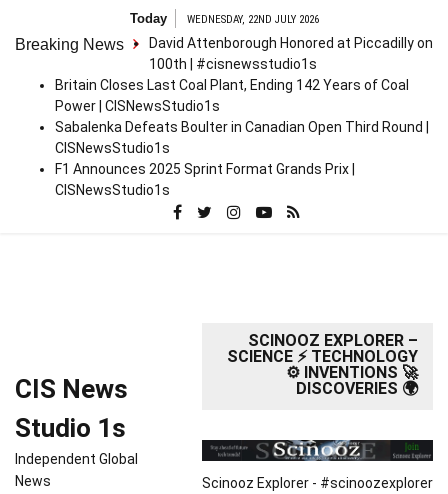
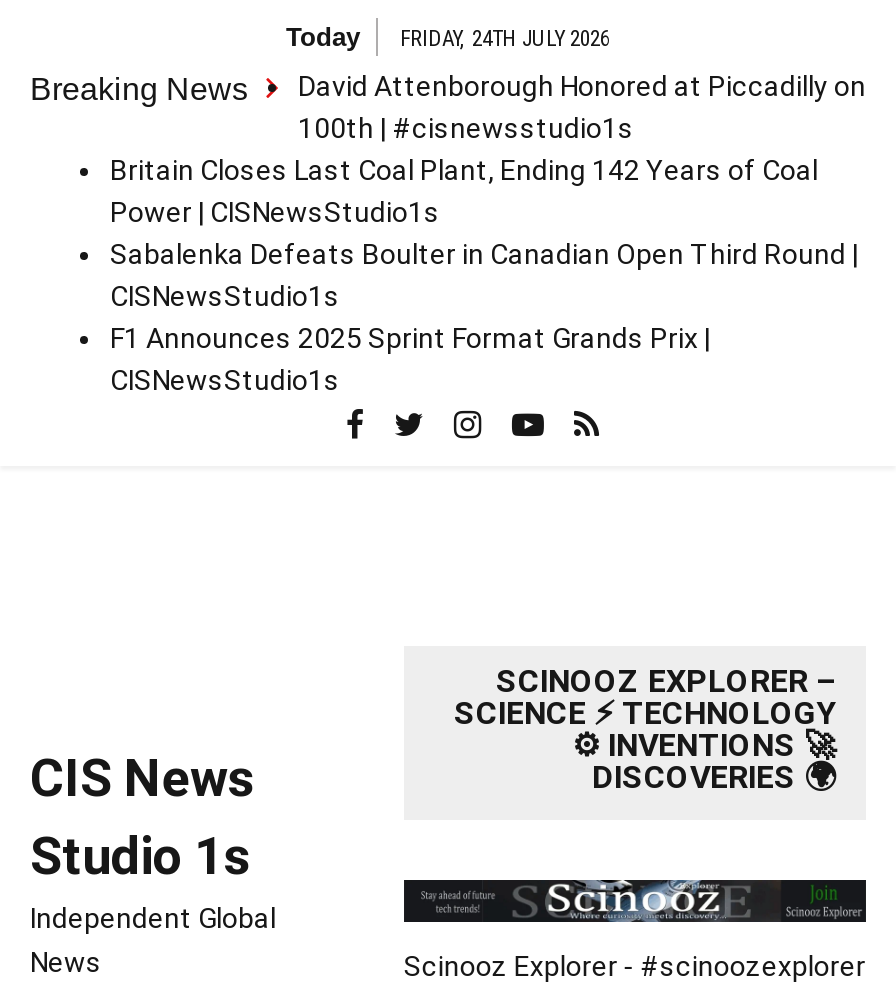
- WEDNESDAY, 22ND JULY 2026
+ FRIDAY, 24TH JULY 2026
